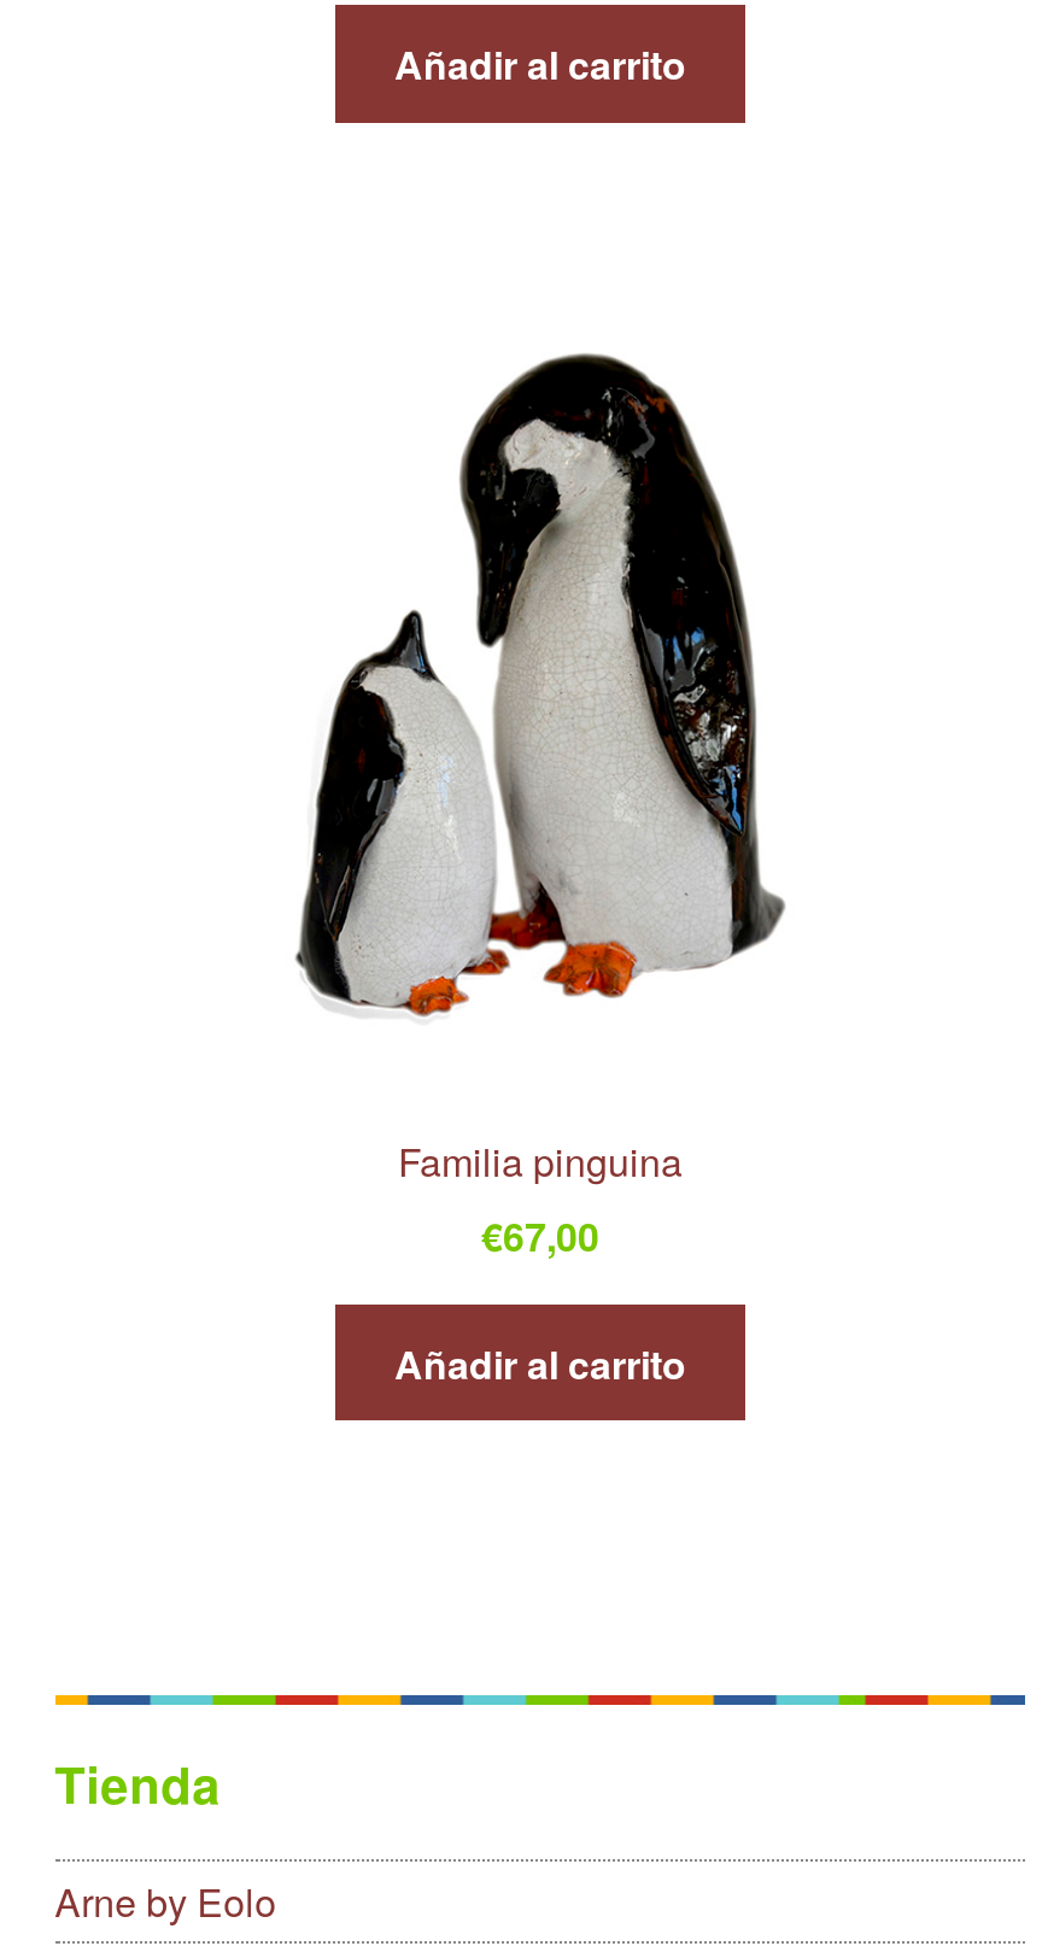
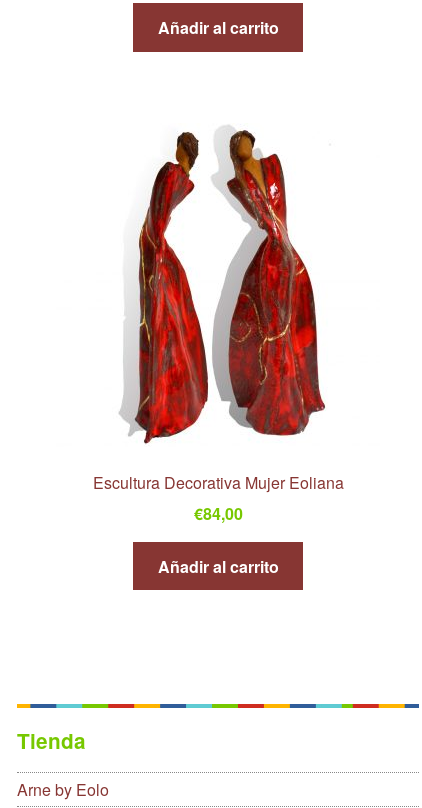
- [image]
- Familia pinguina
- €67,00
+ [image]
+ Escultura Decorativa Mujer Eoliana
+ €84,00
